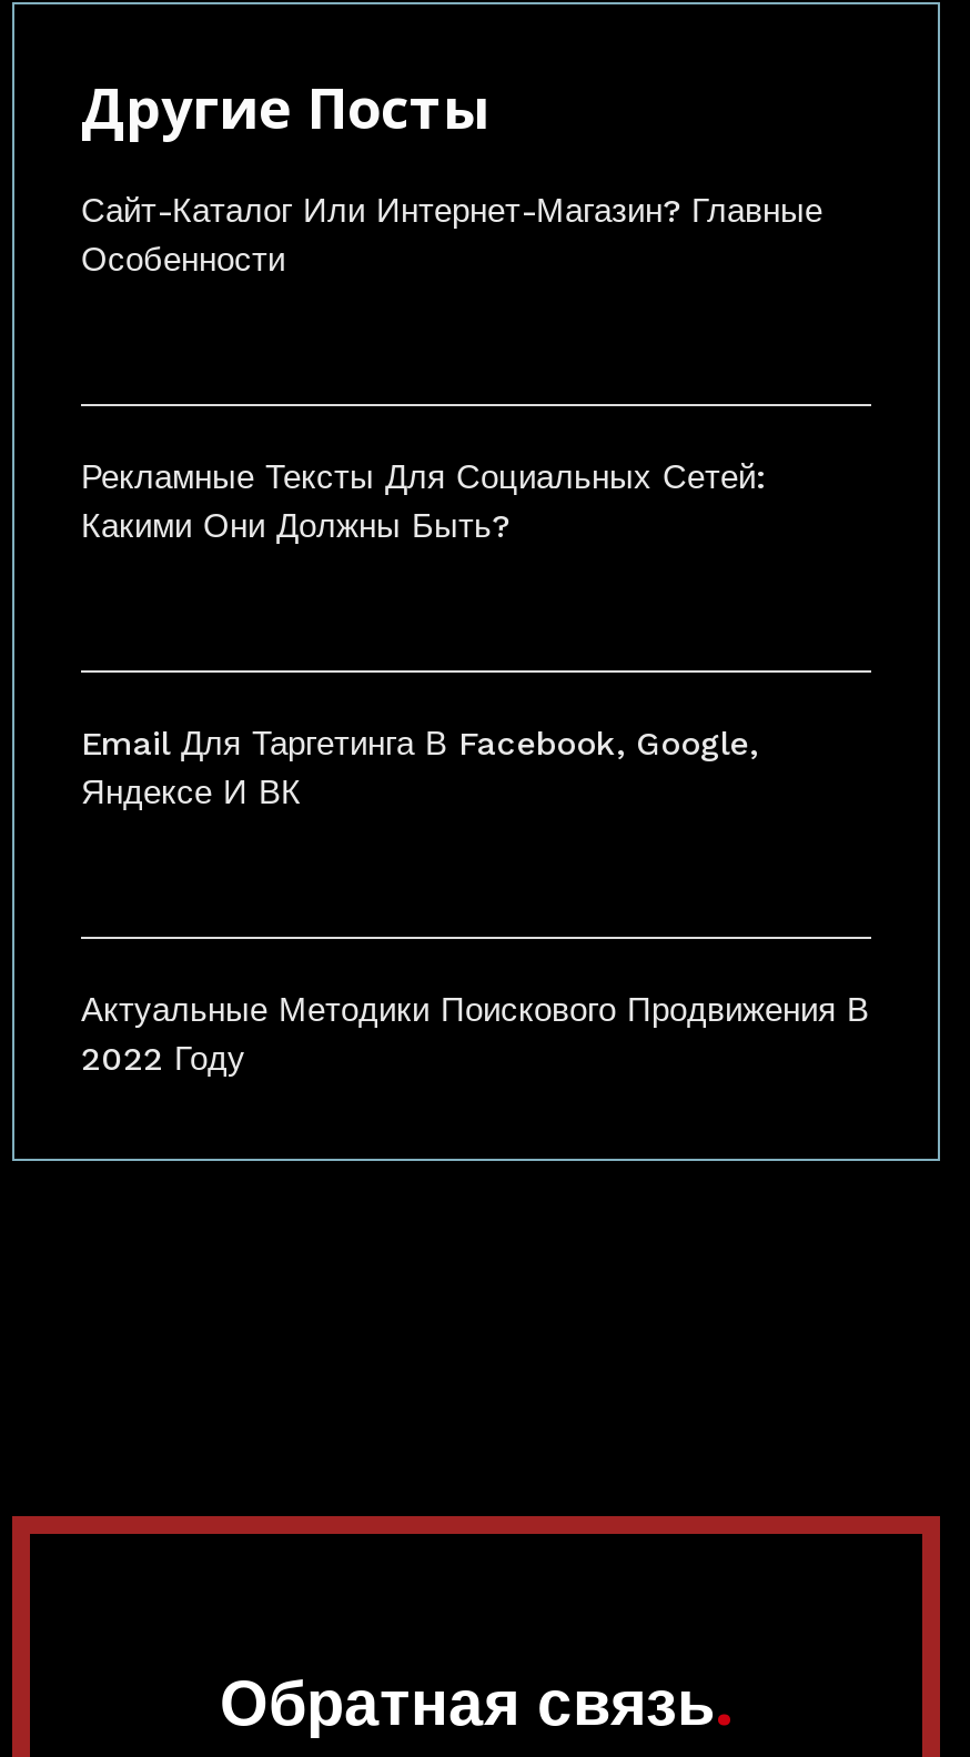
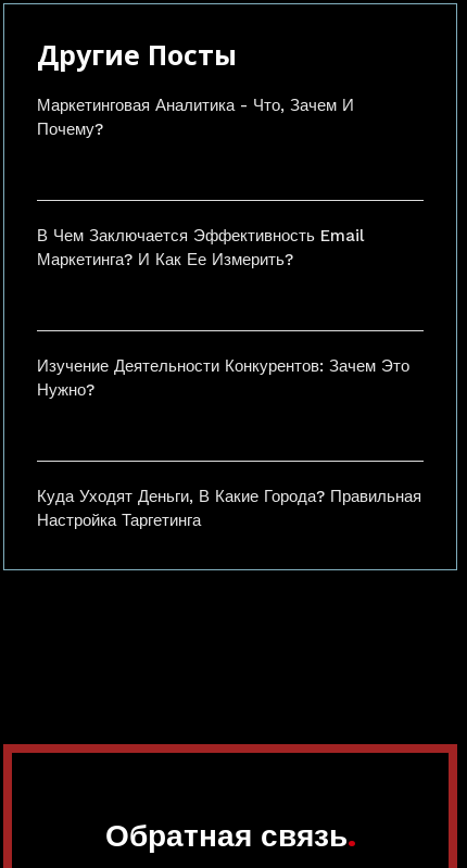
- Сайт-Каталог Или Интернет-Магазин? Главные
- Особенности
+ Маркетинговая Аналитика - Что, Зачем И
+ Почему?

- Рекламные Тексты Для Социальных Сетей:
- Какими Они Должны Быть?
+ В Чем Заключается Эффективность Email
+ Маркетинга? И Как Ее Измерить?

- Email Для Таргетинга В Facebook, Google,
- Яндексе И ВК
+ Изучение Деятельности Конкурентов: Зачем Это
+ Нужно?

- Актуальные Методики Поискового Продвижения В
- 2022 Году
+ Куда Уходят Деньги, В Какие Города? Правильная
+ Настройка Таргетинга
